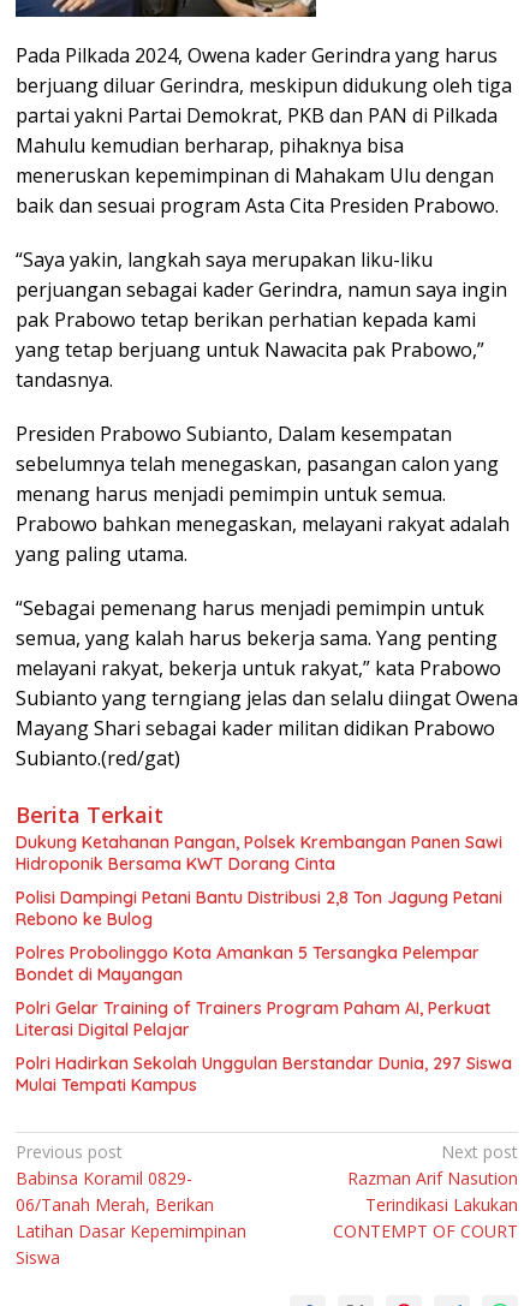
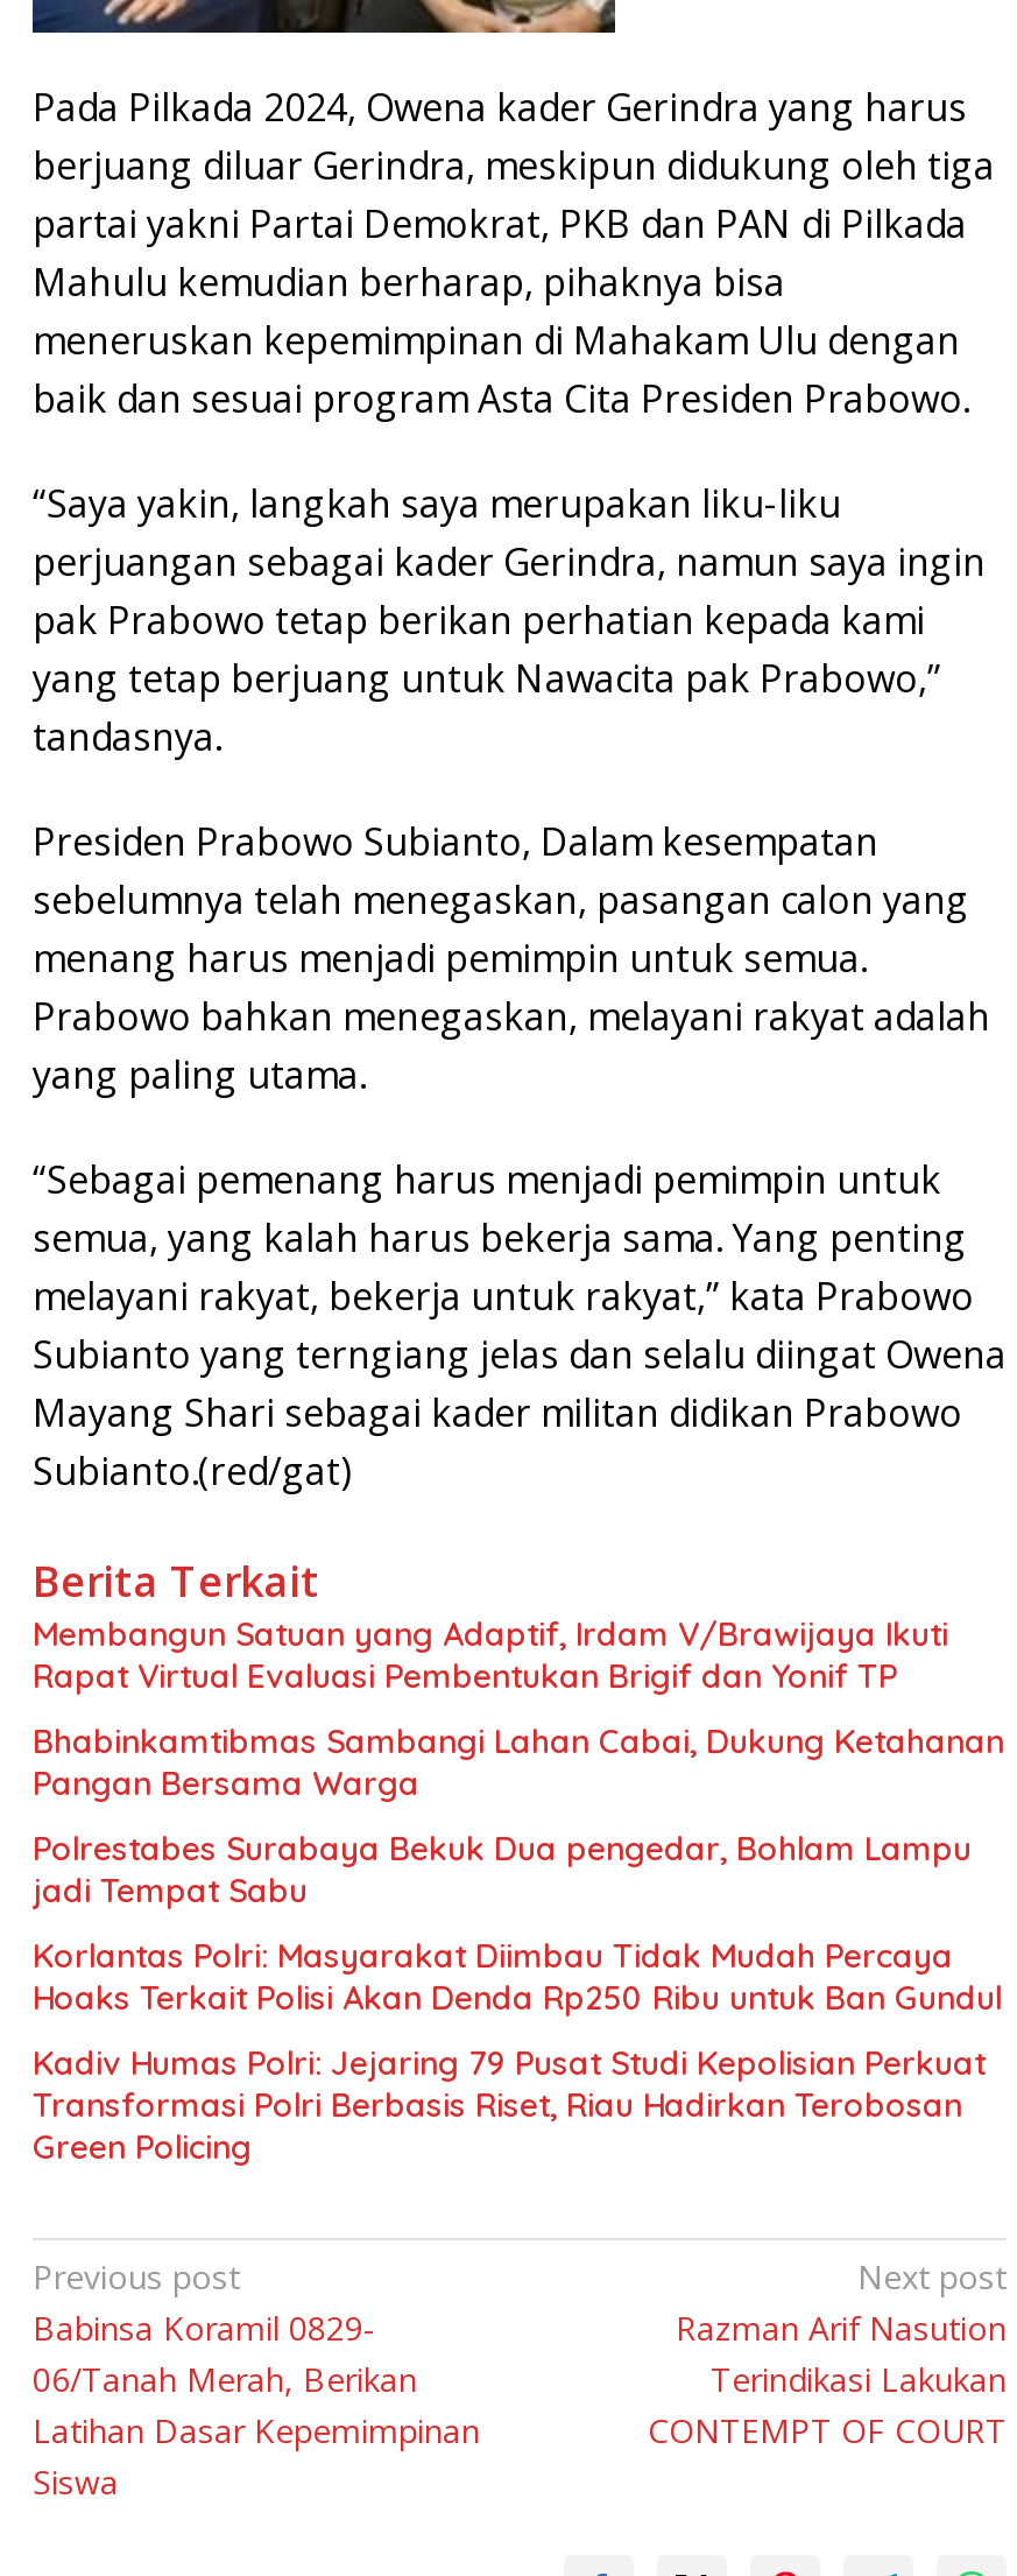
- Dukung Ketahanan Pangan, Polsek Krembangan Panen Sawi
- Hidroponik Bersama KWT Dorang Cinta
+ Membangun Satuan yang Adaptif, Irdam V/Brawijaya Ikuti
+ Rapat Virtual Evaluasi Pembentukan Brigif dan Yonif TP

- Polisi Dampingi Petani Bantu Distribusi 2,8 Ton Jagung Petani
- Rebono ke Bulog
+ Bhabinkamtibmas Sambangi Lahan Cabai, Dukung Ketahanan
+ Pangan Bersama Warga

- Polres Probolinggo Kota Amankan 5 Tersangka Pelempar
- Bondet di Mayangan
+ Polrestabes Surabaya Bekuk Dua pengedar, Bohlam Lampu
+ jadi Tempat Sabu

- Polri Gelar Training of Trainers Program Paham AI, Perkuat
- Literasi Digital Pelajar
+ Korlantas Polri: Masyarakat Diimbau Tidak Mudah Percaya
+ Hoaks Terkait Polisi Akan Denda Rp250 Ribu untuk Ban Gundul

- Polri Hadirkan Sekolah Unggulan Berstandar Dunia, 297 Siswa
- Mulai Tempati Kampus
+ Kadiv Humas Polri: Jejaring 79 Pusat Studi Kepolisian Perkuat
+ Transformasi Polri Berbasis Riset, Riau Hadirkan Terobosan
+ Green Policing
